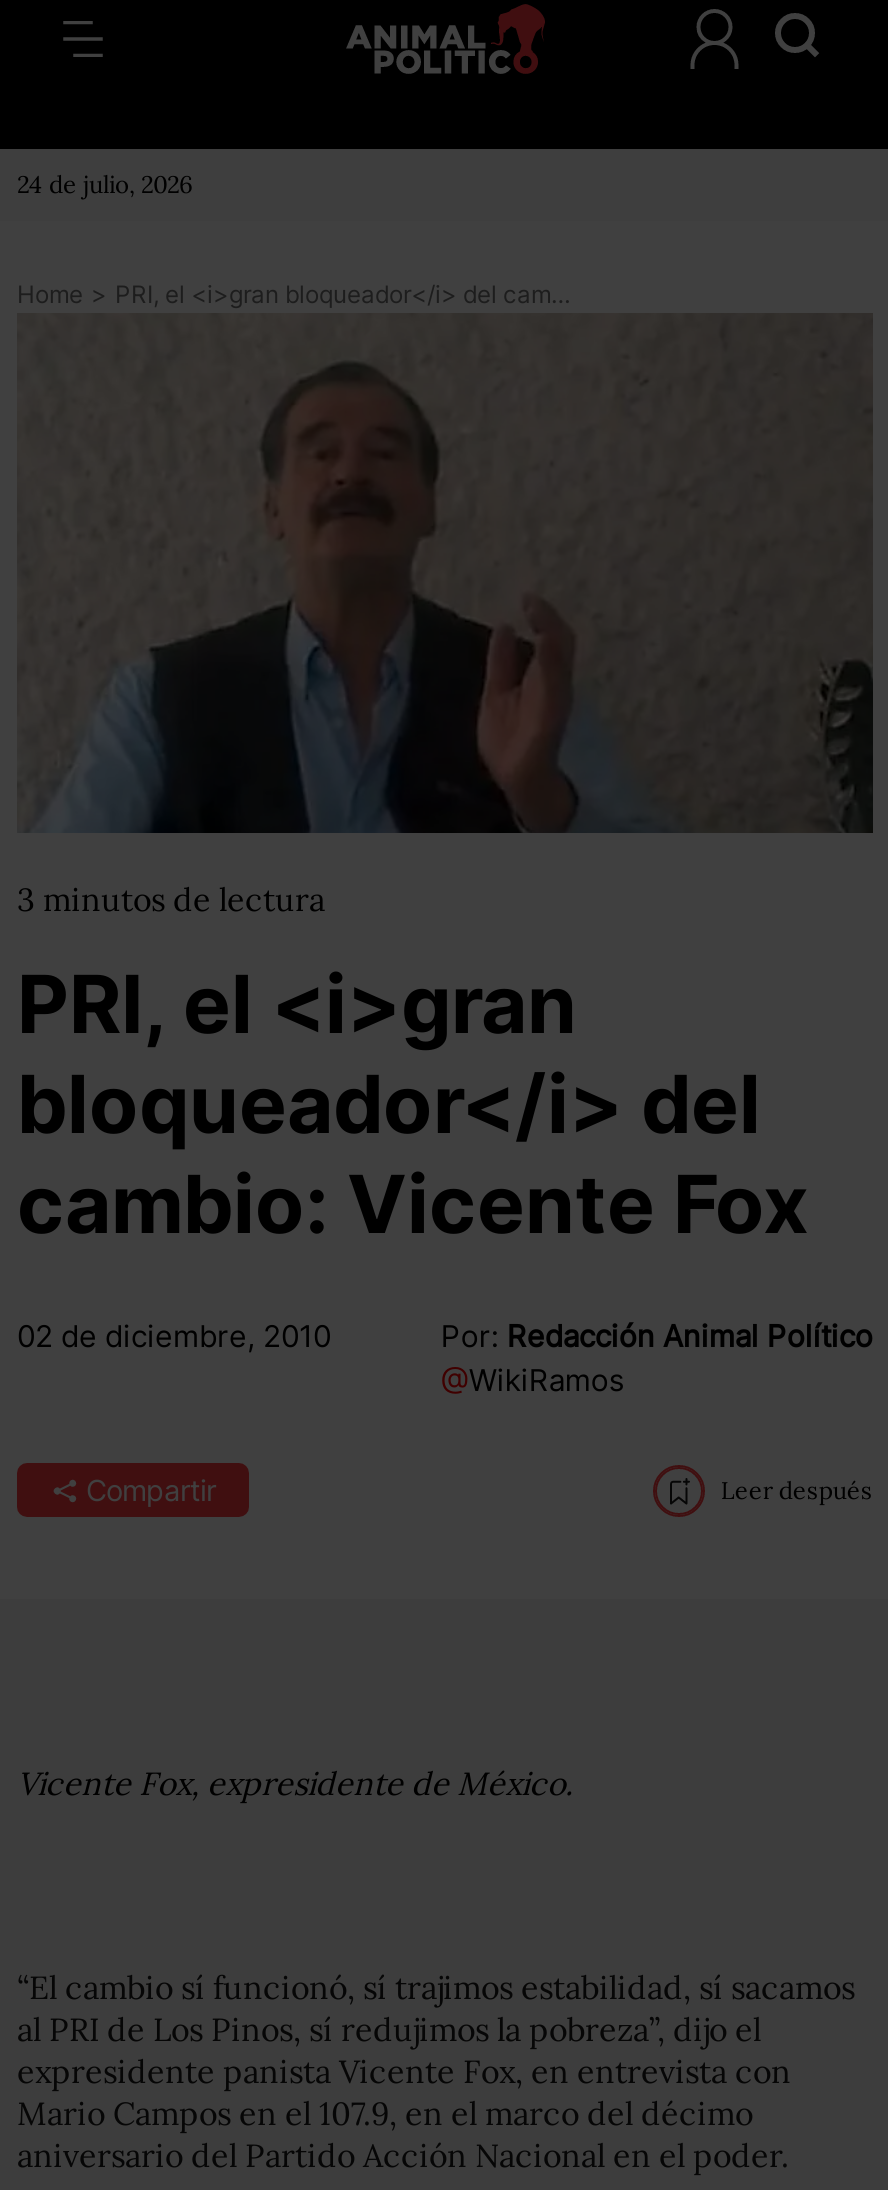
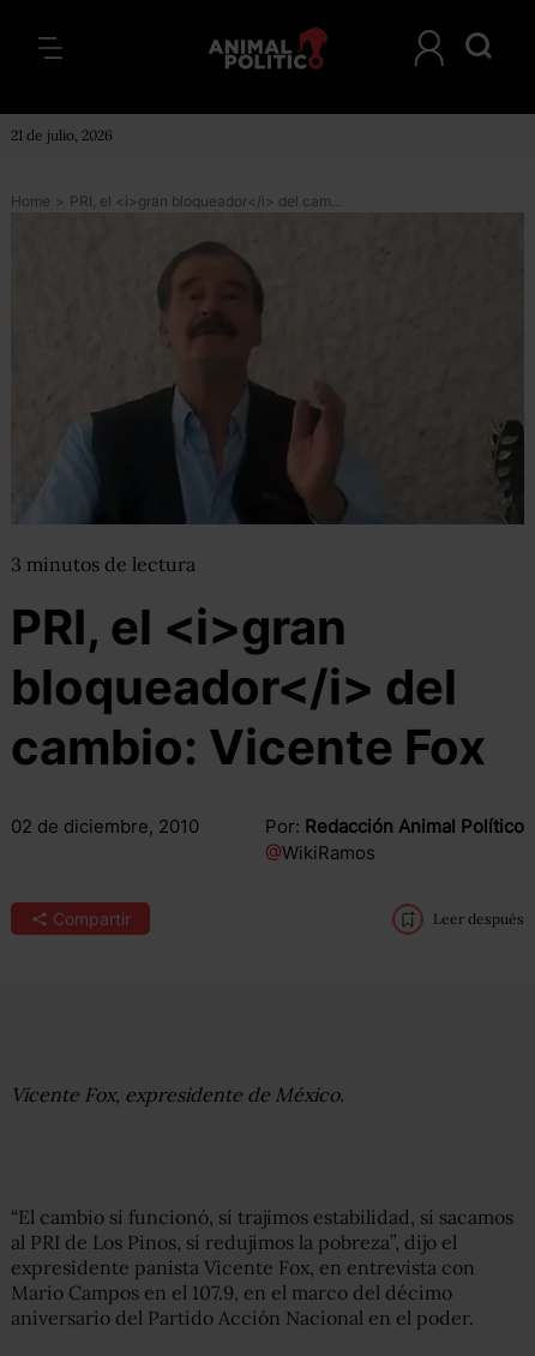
- 24 de julio, 2026
+ 21 de julio, 2026
